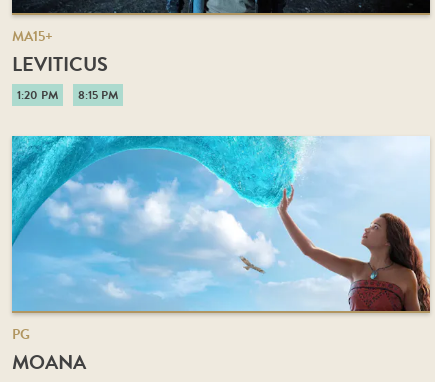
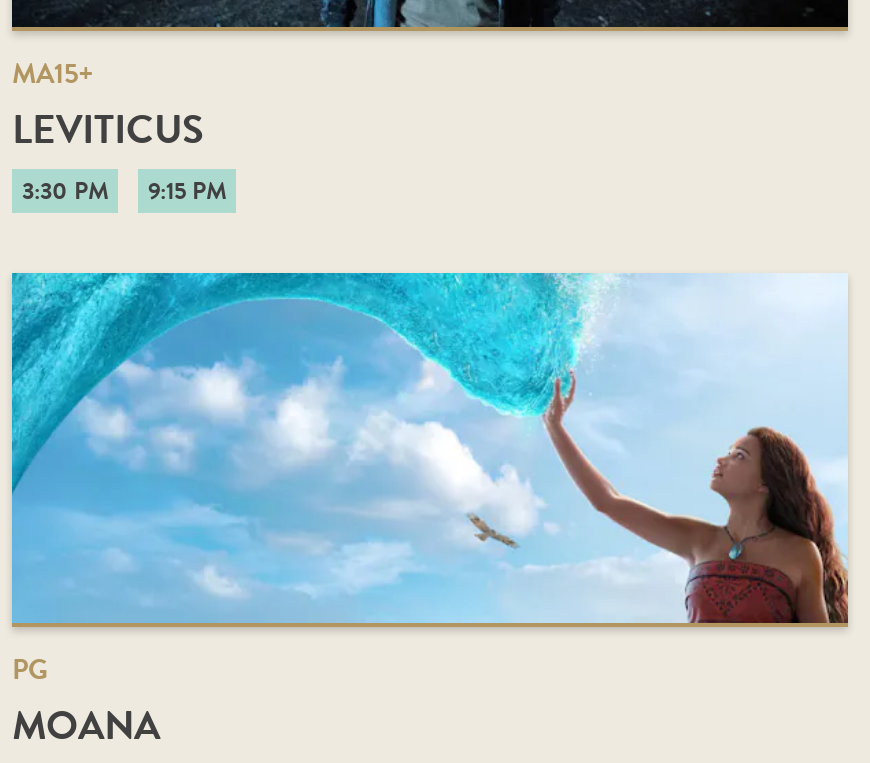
- 1:20 PM
+ 3:30 PM

- 8:15 PM
+ 9:15 PM
